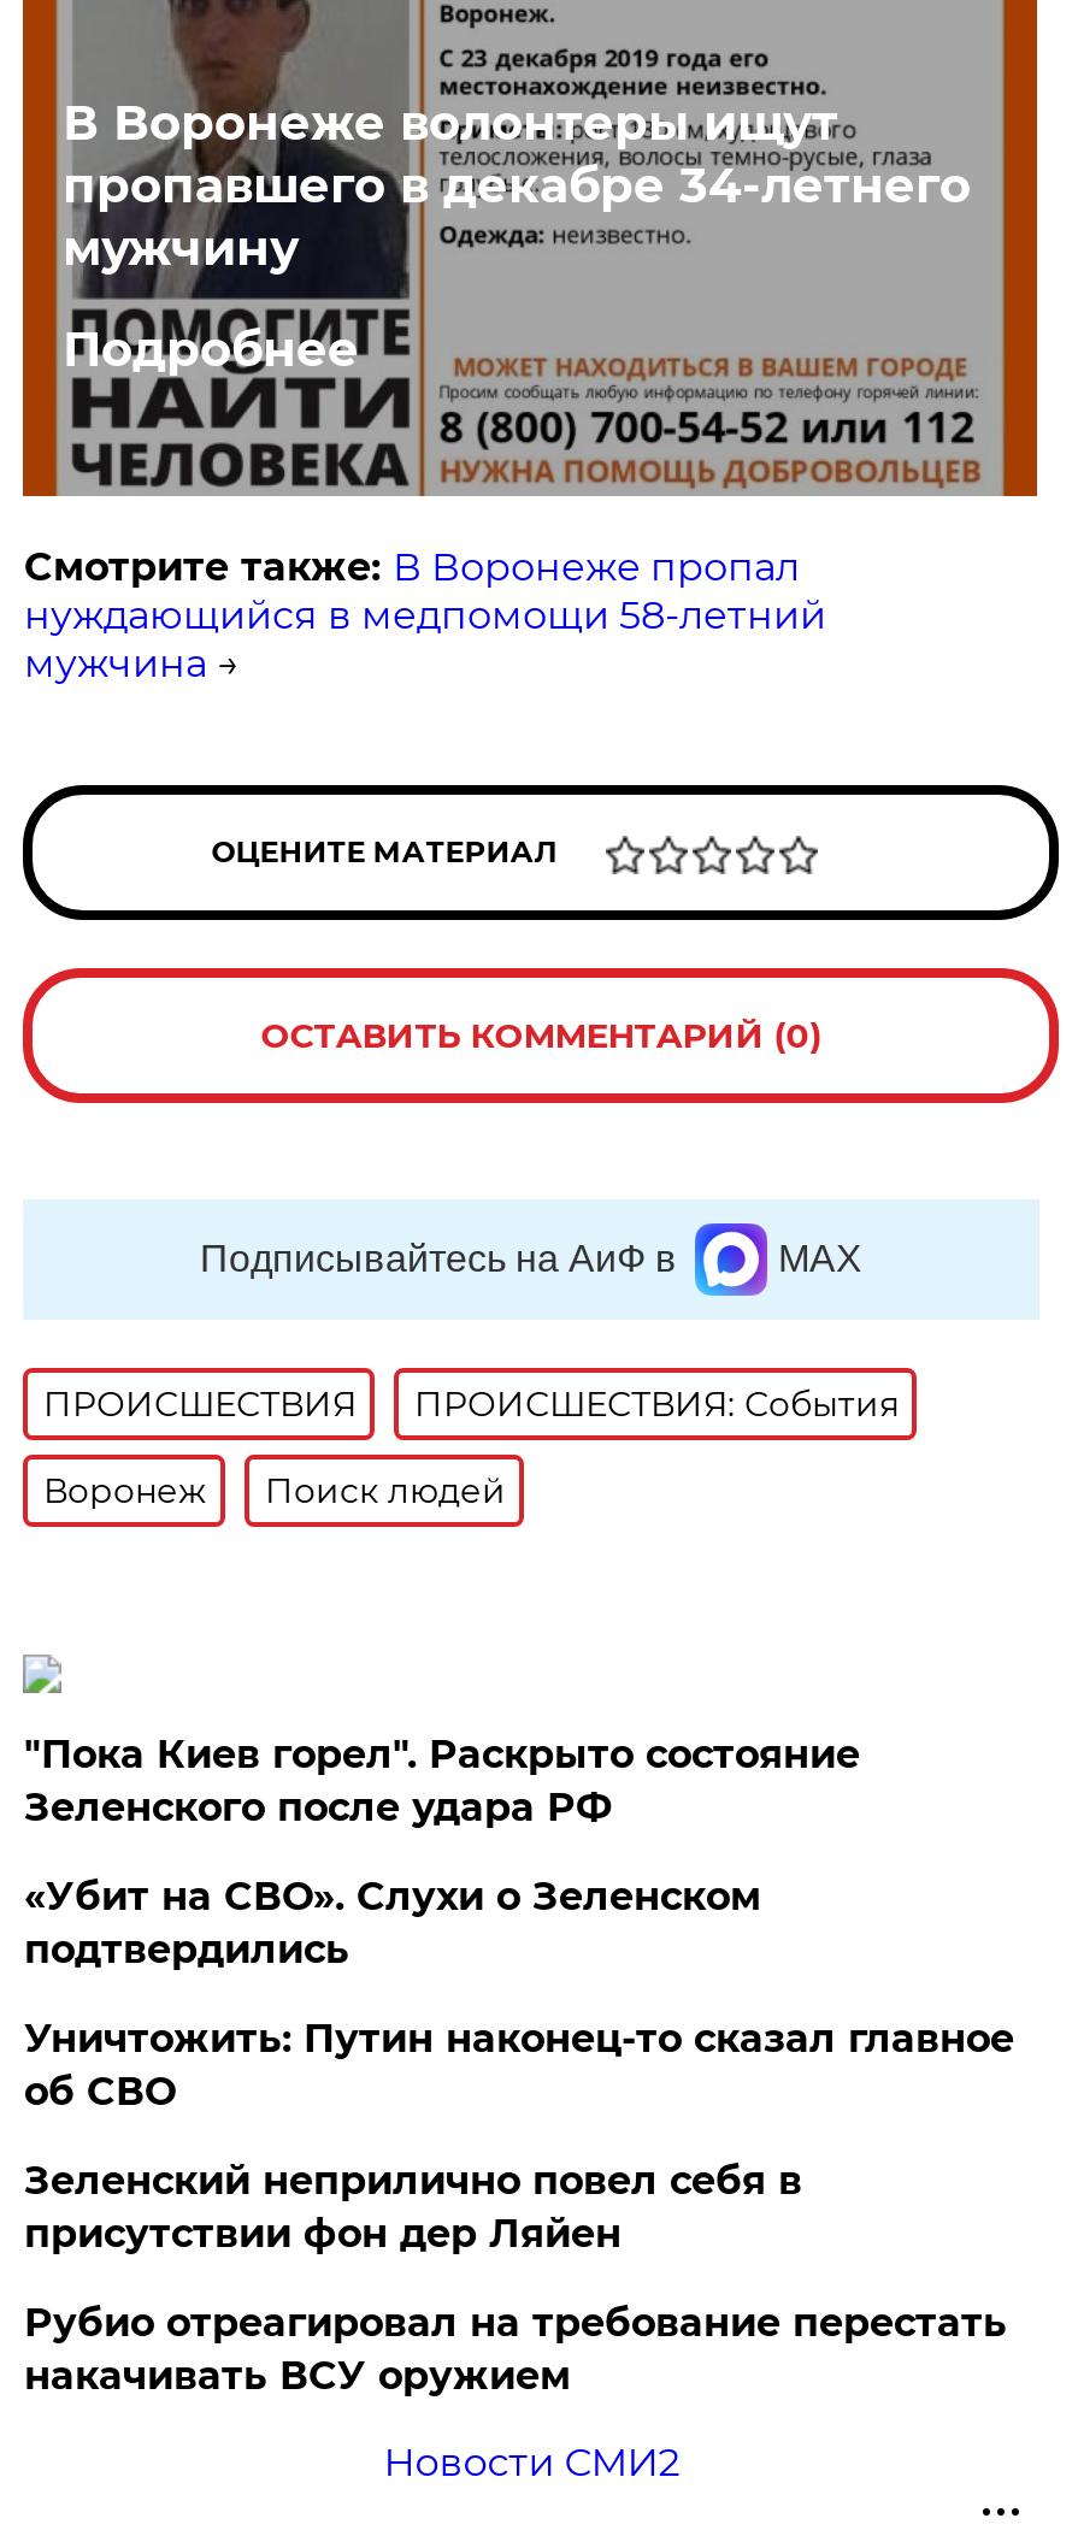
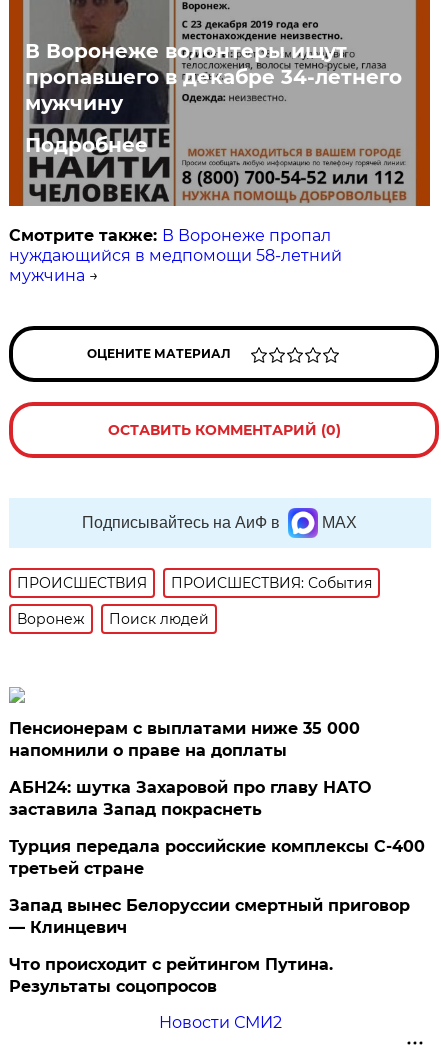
- "Пока Киев горел". Раскрыто состояние
- Зеленского после удара РФ
+ Пенсионерам с выплатами ниже 35 000
+ напомнили о праве на доплаты

- «Убит на СВО». Слухи о Зеленском
- подтвердились
+ АБН24: шутка Захаровой про главу НАТО
+ заставила Запад покраснеть

- Уничтожить: Путин наконец-то сказал главное
- об СВО
+ Турция передала российские комплексы С-400
+ третьей стране

- Зеленский неприлично повел cебя в
- присутствии фон дер Ляйен
+ Запад вынес Белоруссии смертный приговор
+ — Клинцевич

- Рубио отреагировал на требование перестать
- накачивать ВСУ оружием
+ Что происходит с рейтингом Путина.
+ Результаты соцопросов
